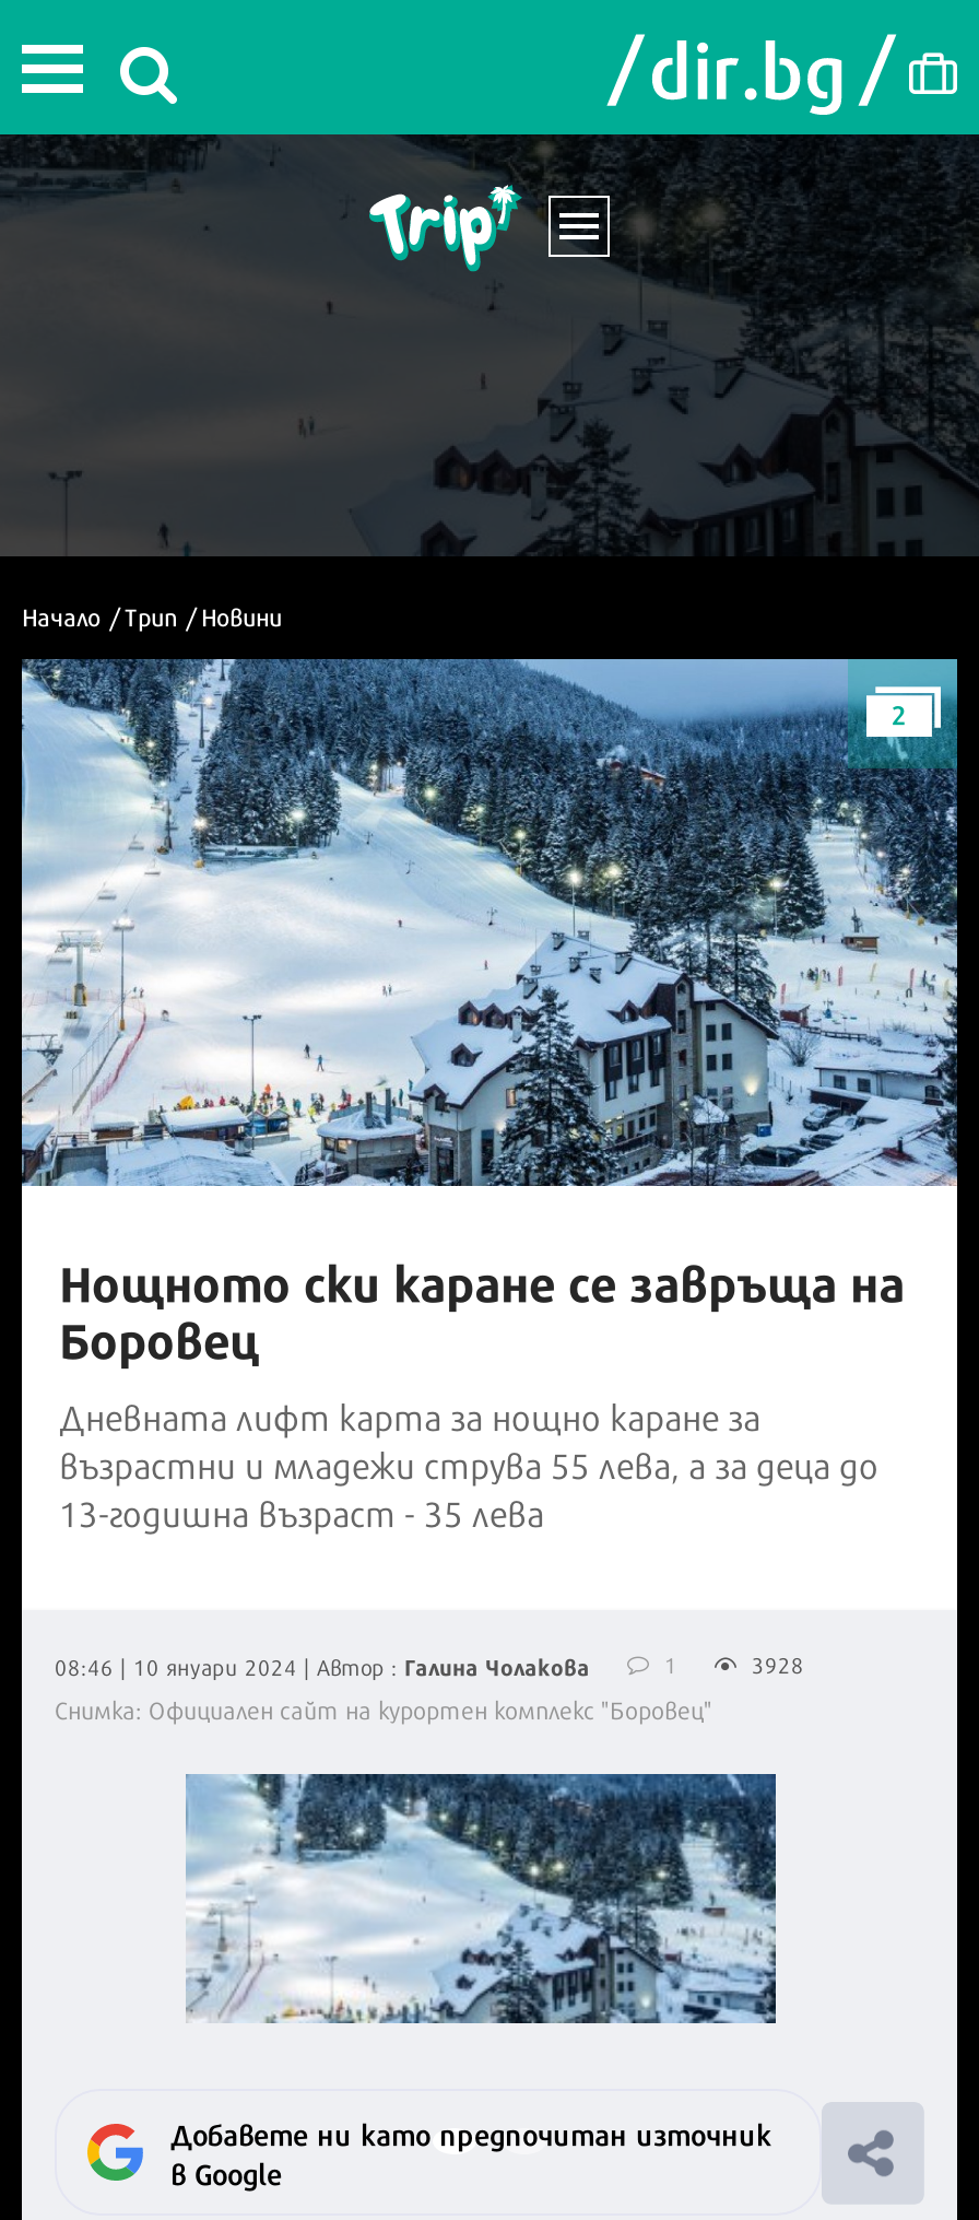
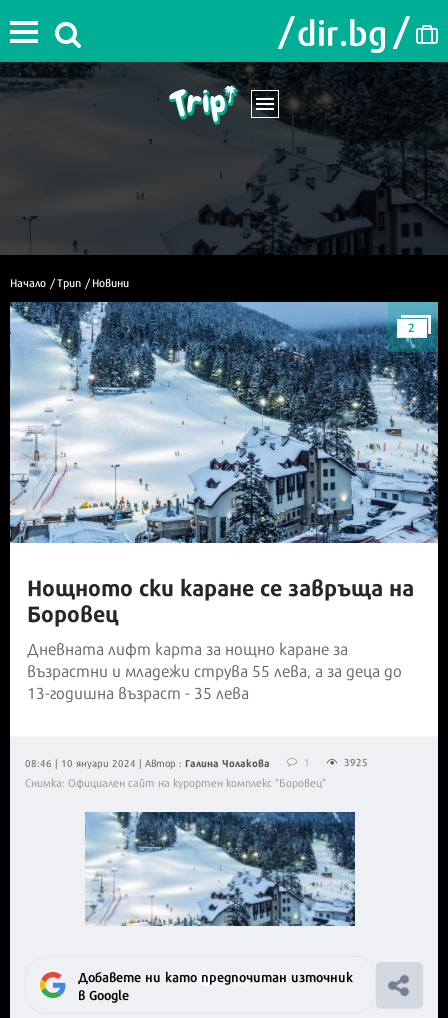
- 3928
+ 3925
